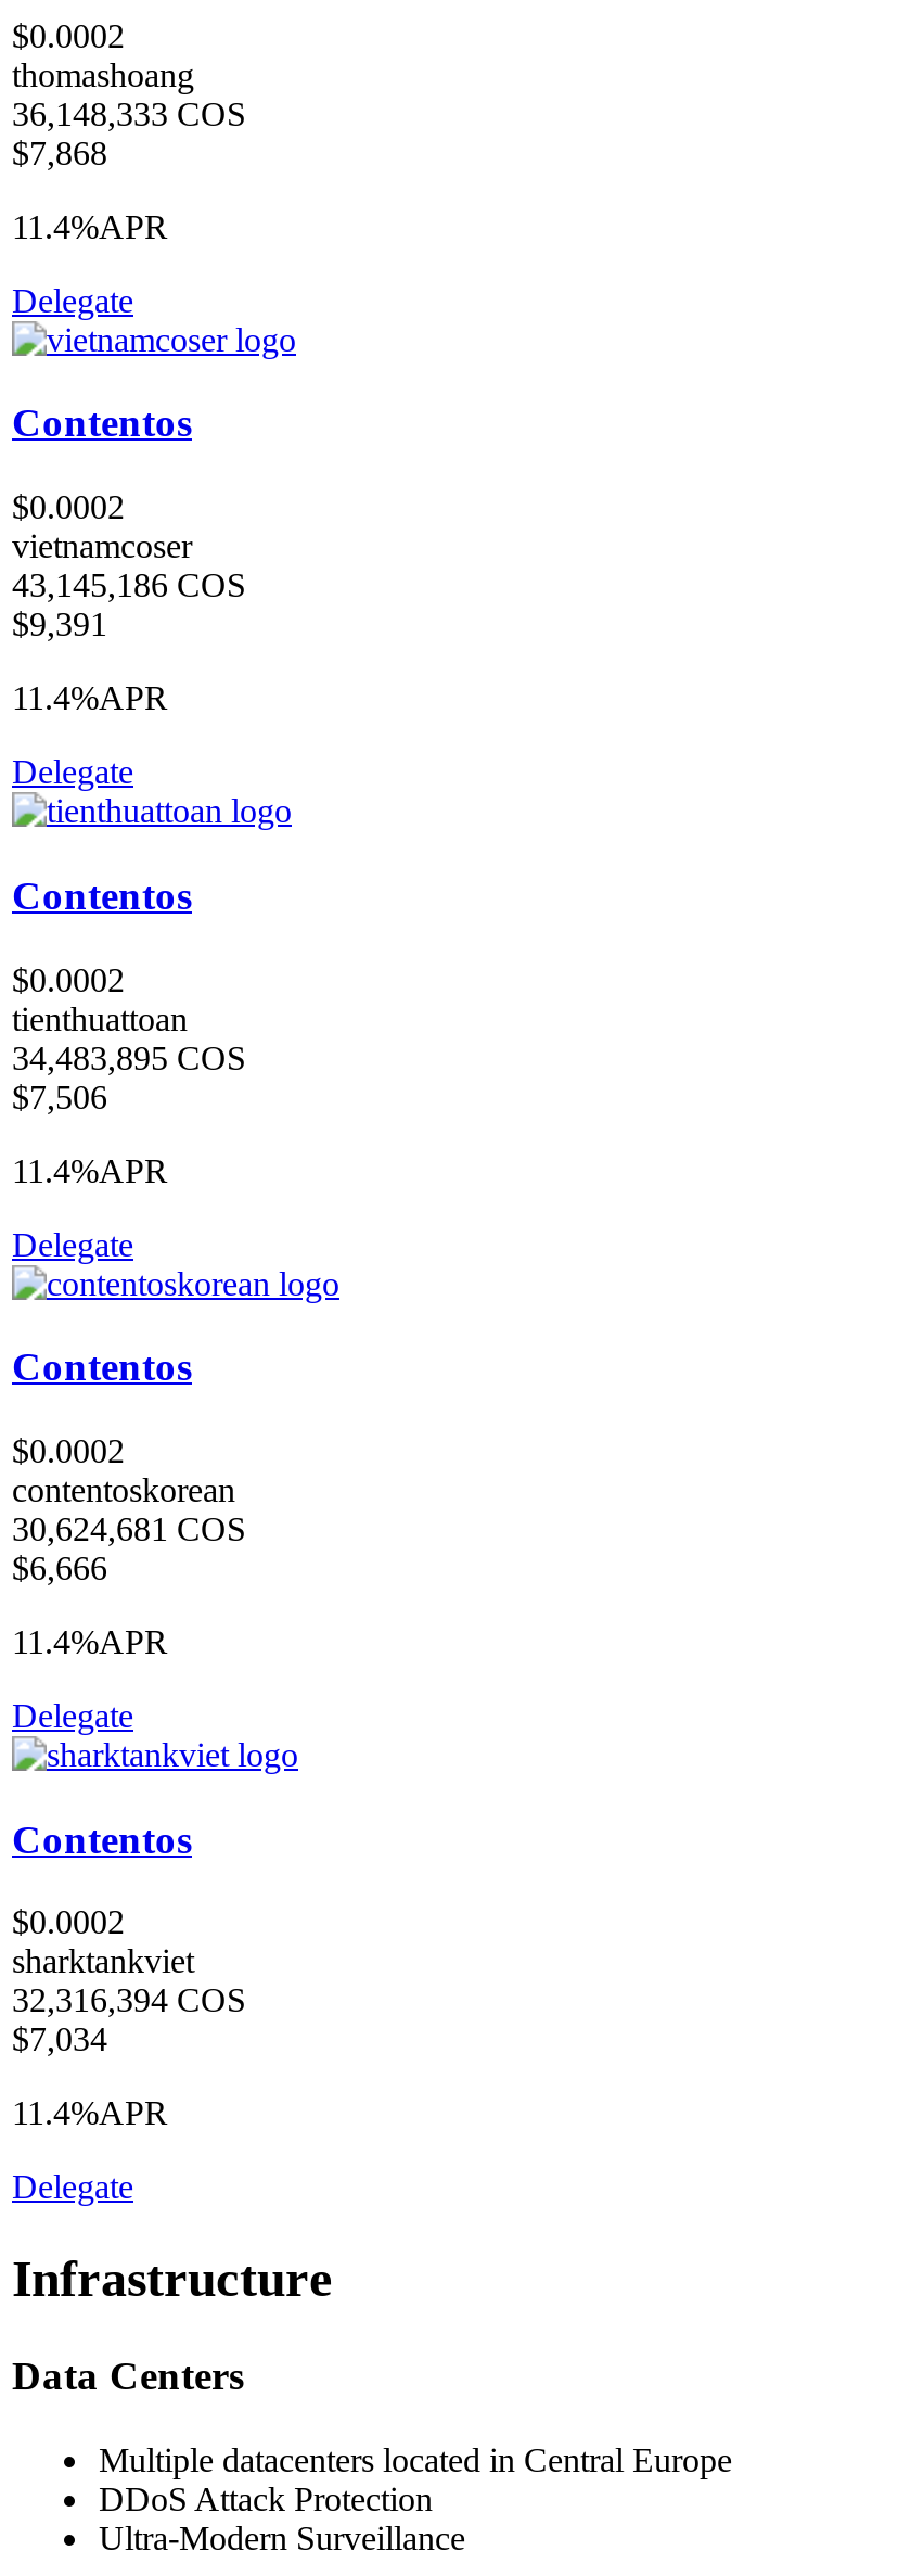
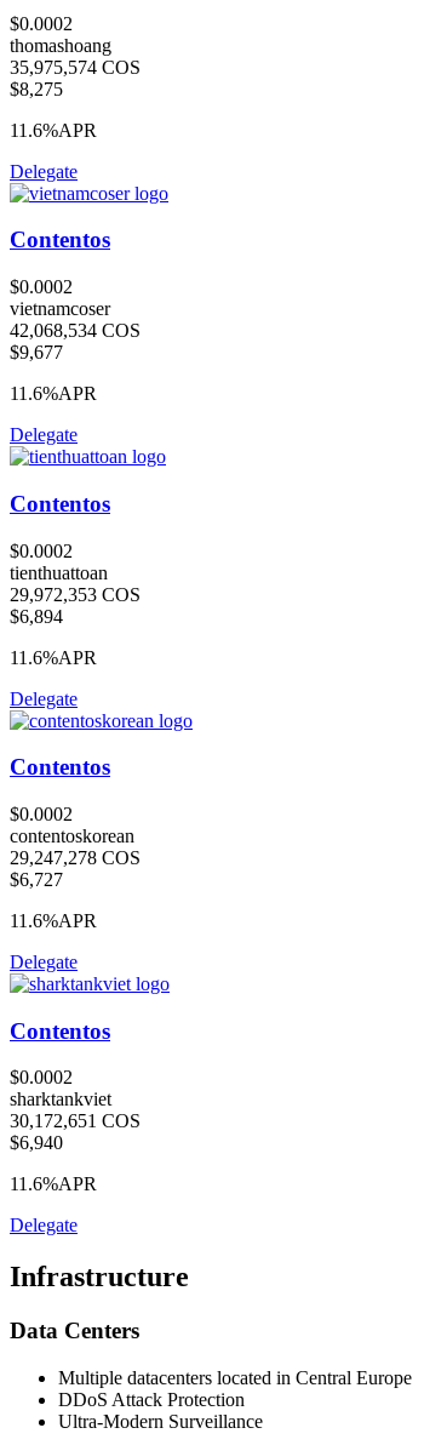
- 36,148,333 COS
+ 35,975,574 COS

- $7,868
+ $8,275

- 11.4%APR
+ 11.6%APR

- 43,145,186 COS
+ 42,068,534 COS

- $9,391
+ $9,677

- 11.4%APR
+ 11.6%APR

- 34,483,895 COS
+ 29,972,353 COS

- $7,506
+ $6,894

- 11.4%APR
+ 11.6%APR

- 30,624,681 COS
+ 29,247,278 COS

- $6,666
+ $6,727

- 11.4%APR
+ 11.6%APR

- 32,316,394 COS
+ 30,172,651 COS

- $7,034
+ $6,940

- 11.4%APR
+ 11.6%APR
